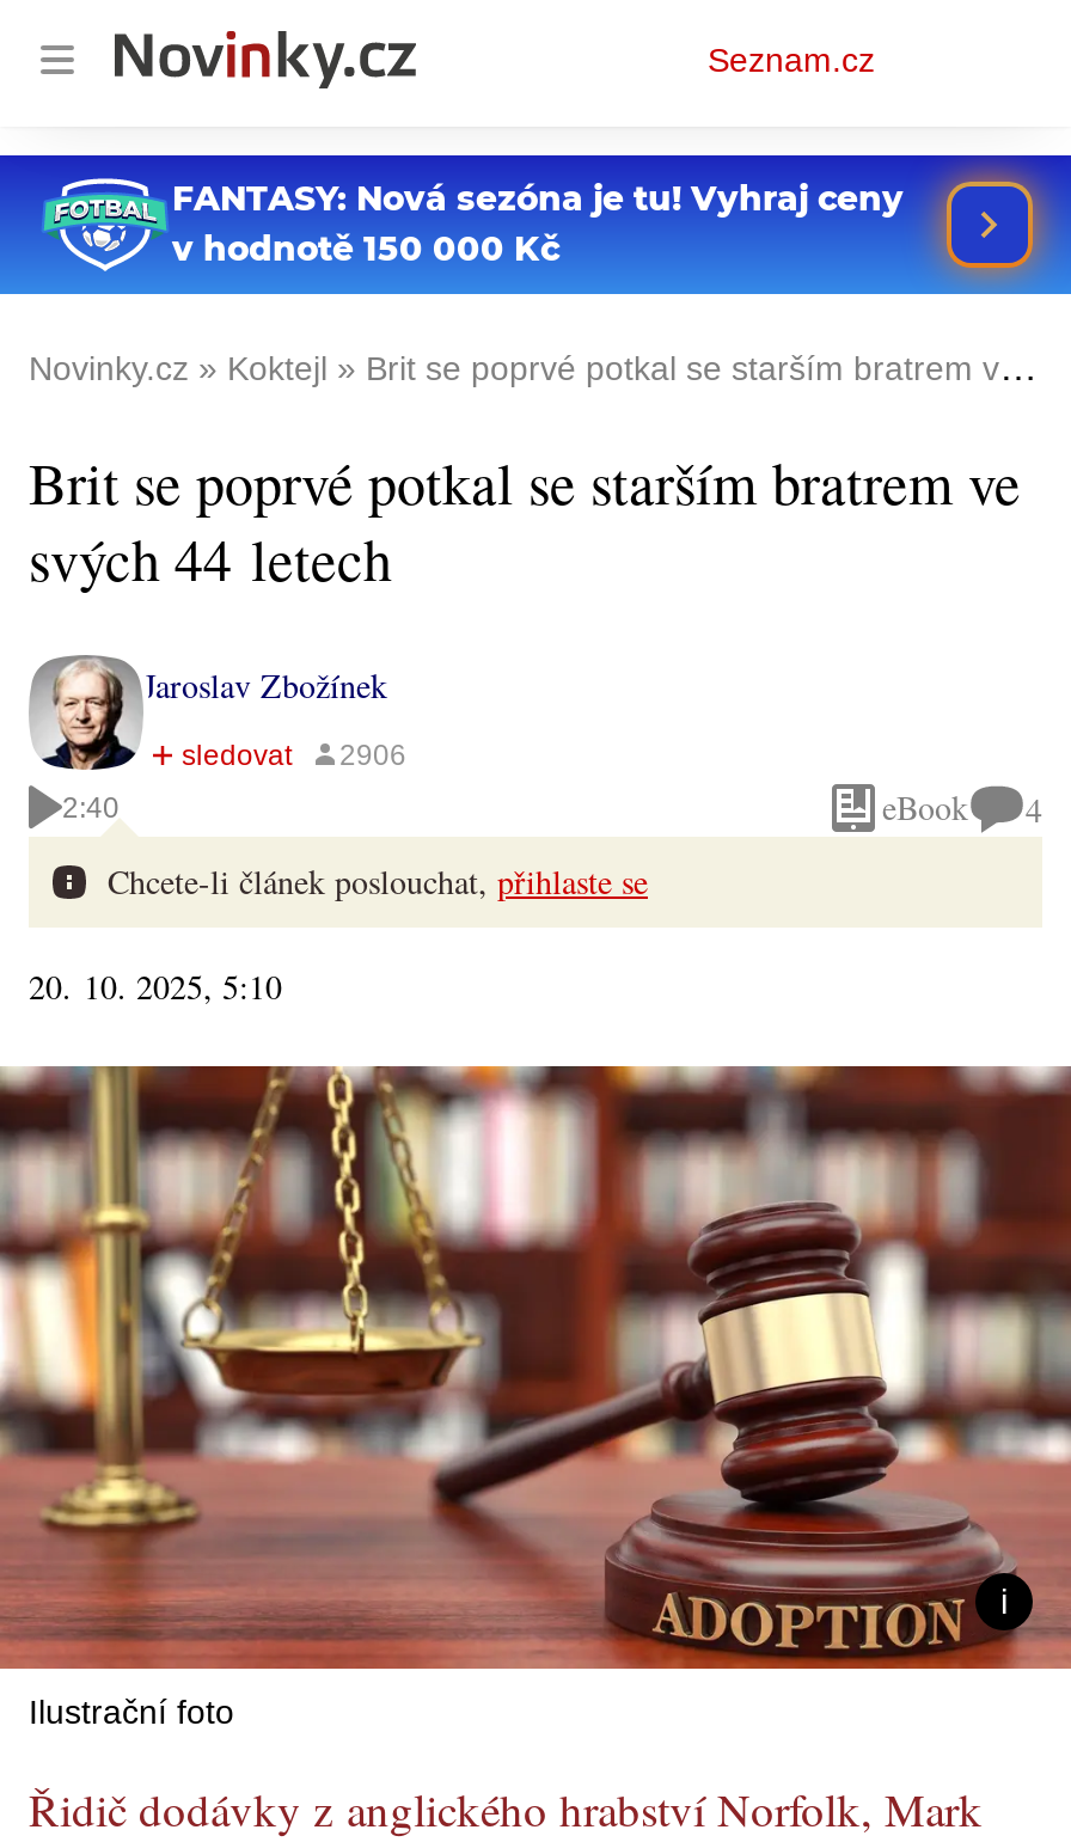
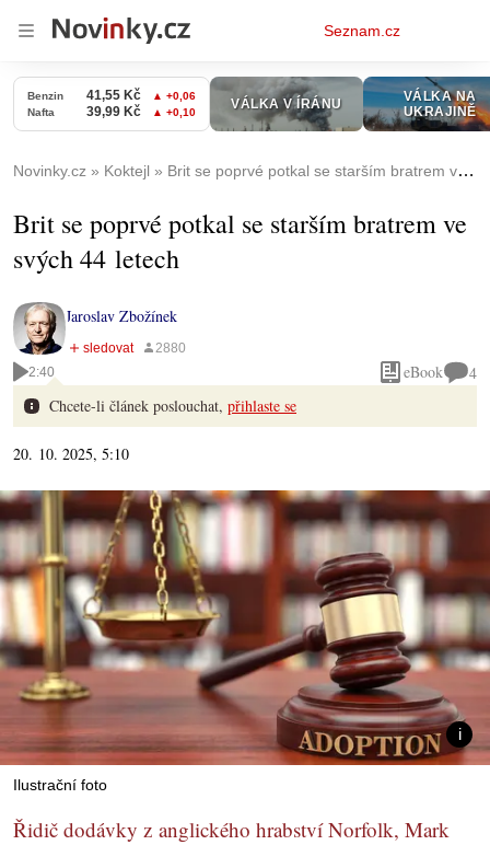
- [image]
+ [image]
